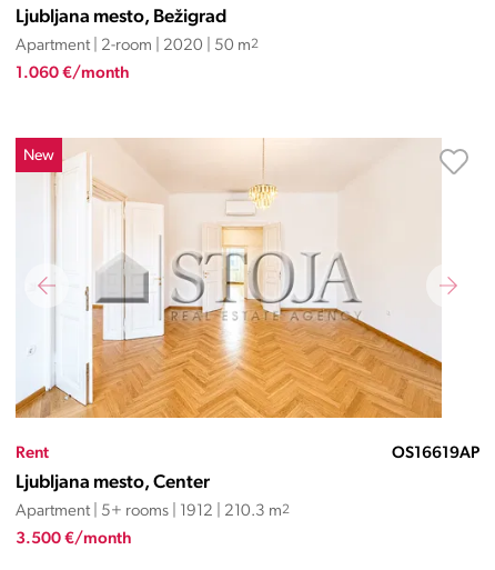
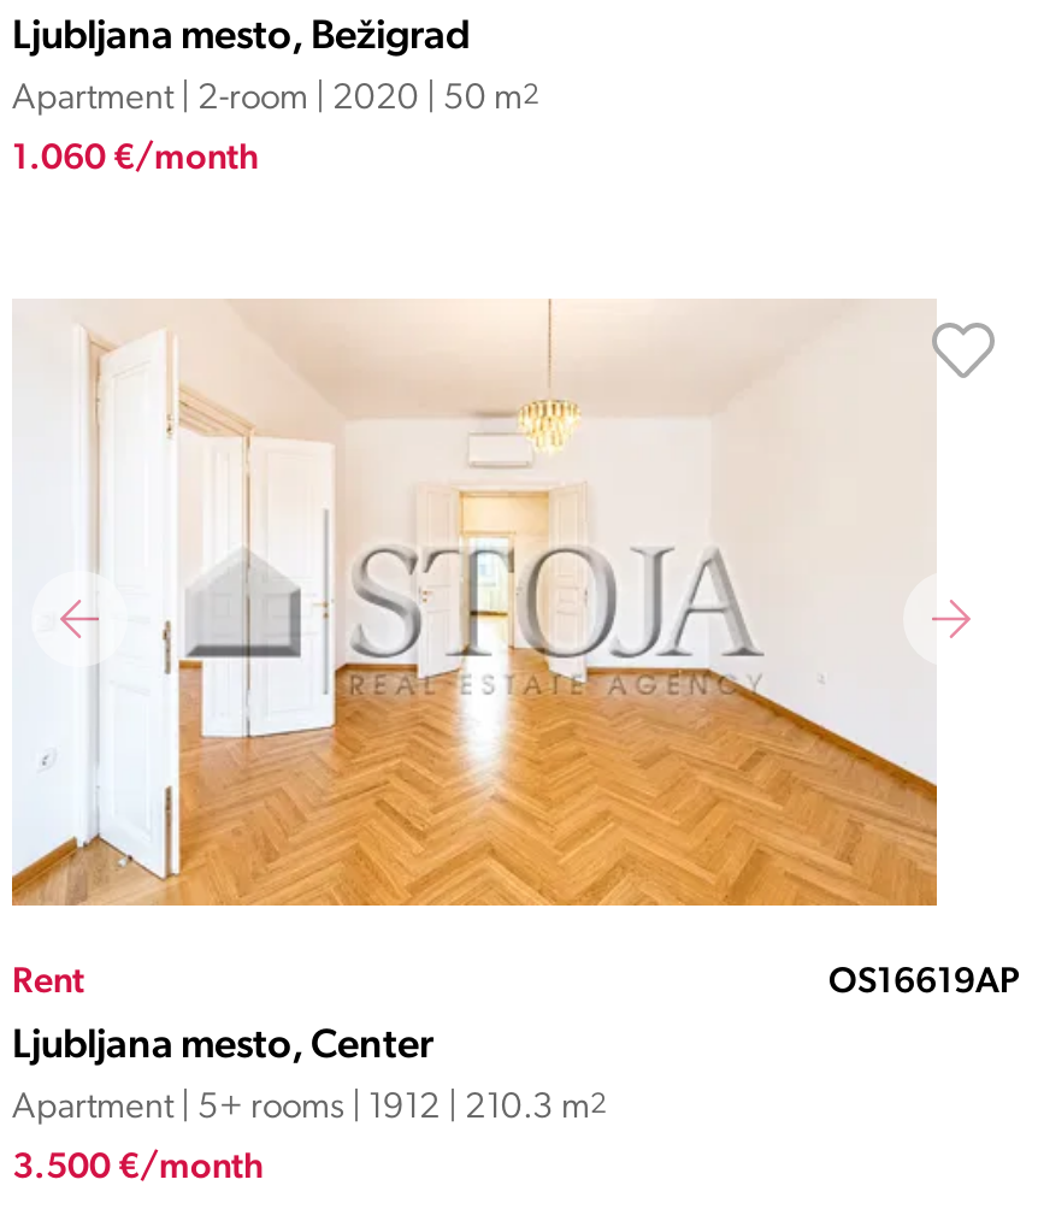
- New
